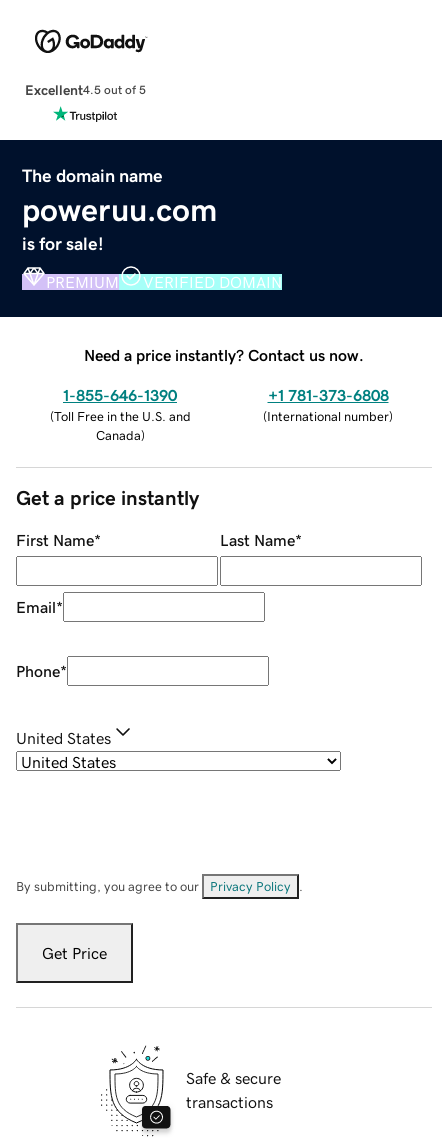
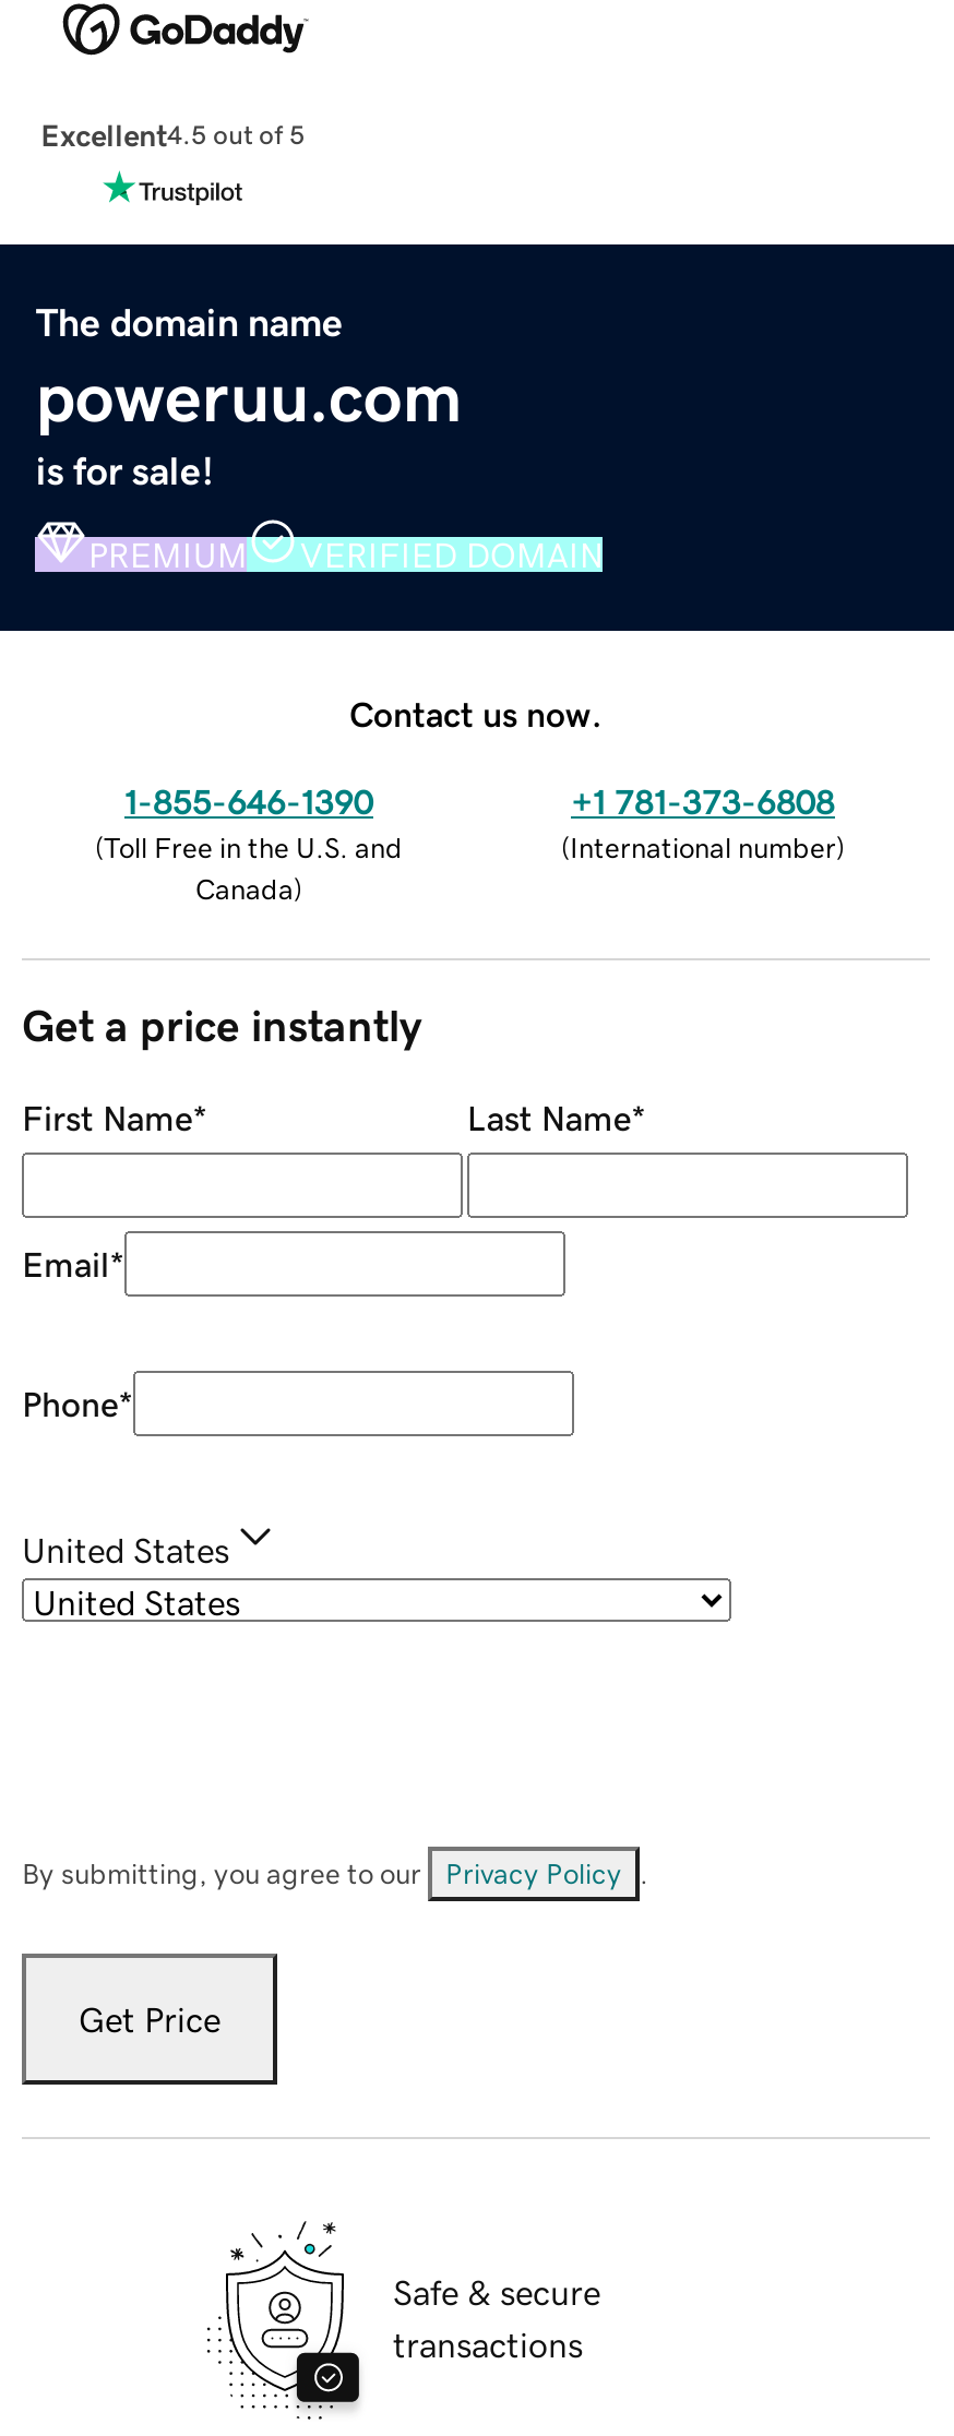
- Need a price instantly? Contact us now.
+ Contact us now.
